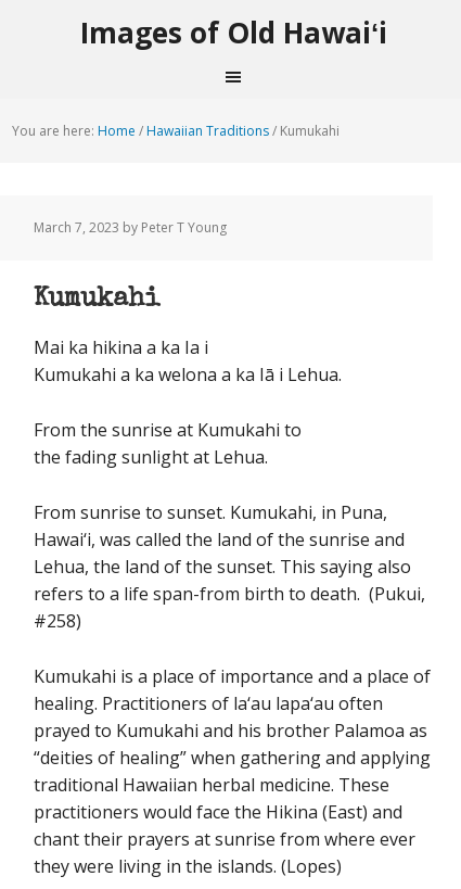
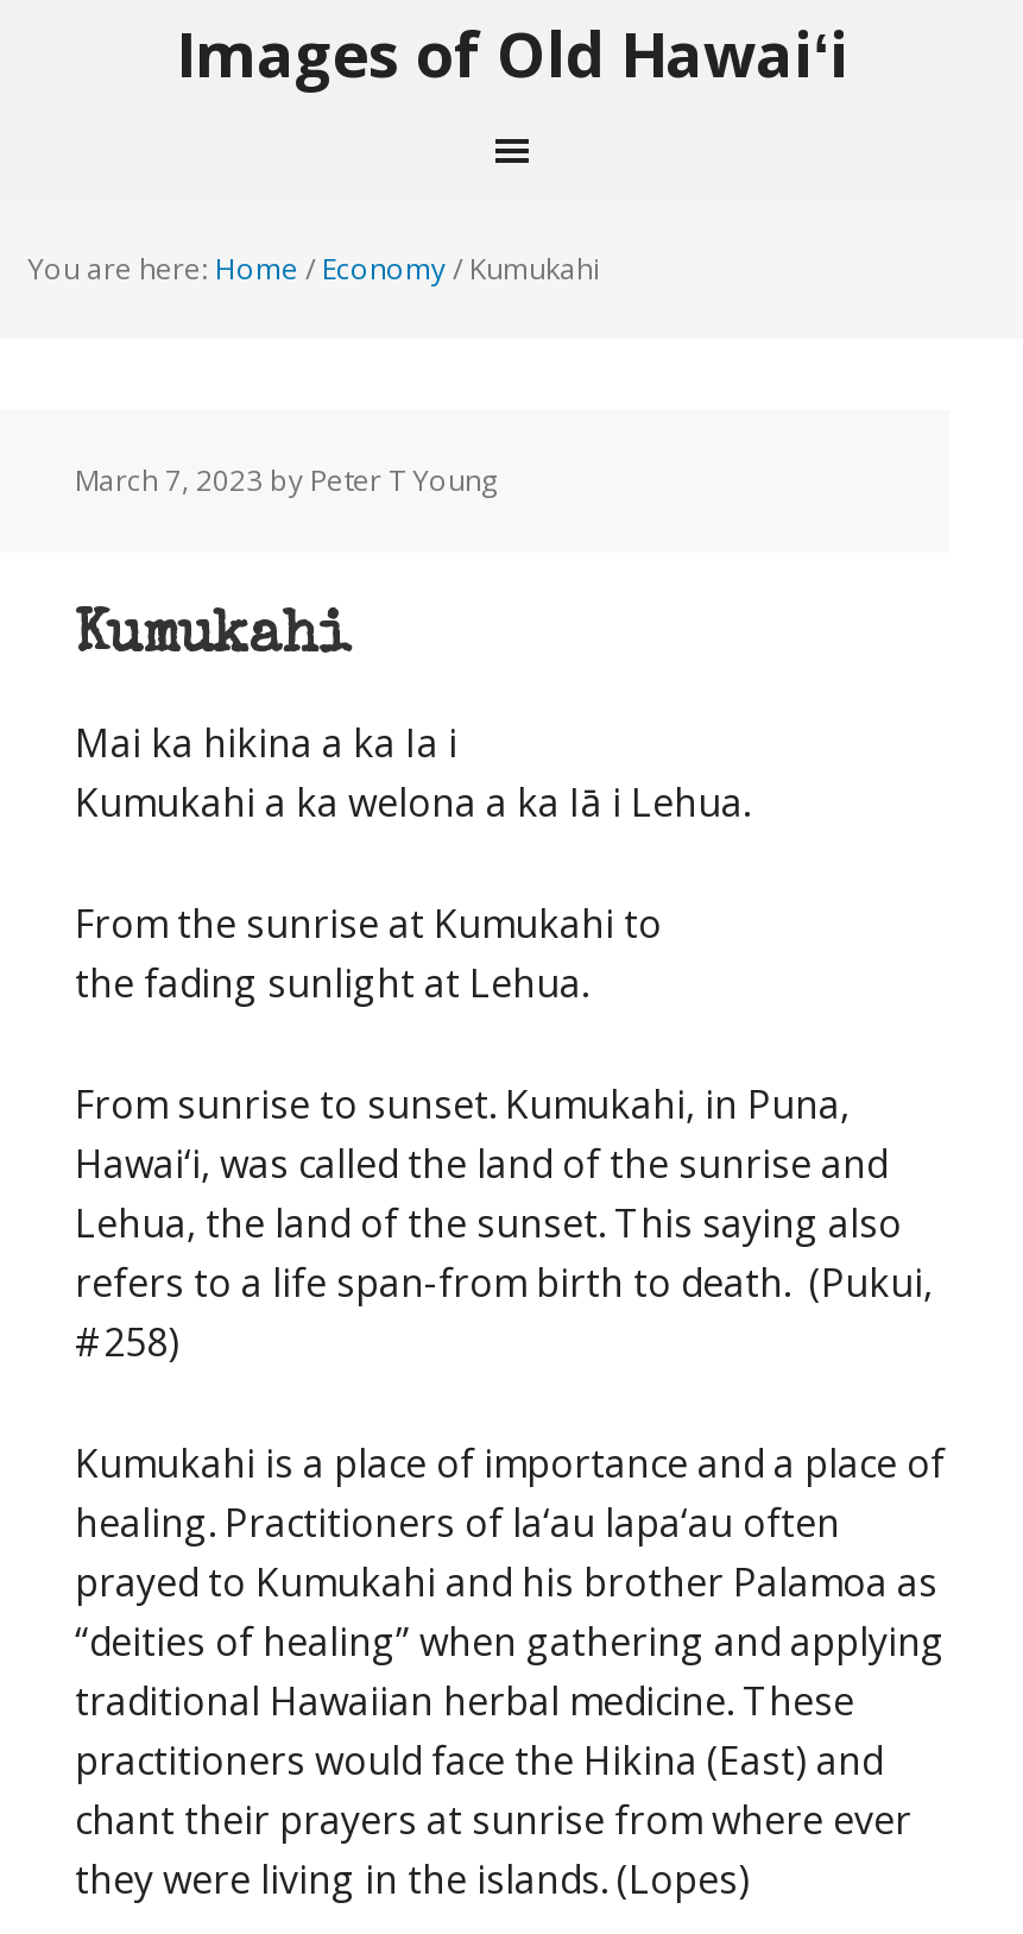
- You are here: Home / Hawaiian Traditions / Kumukahi
+ You are here: Home / Economy / Kumukahi
